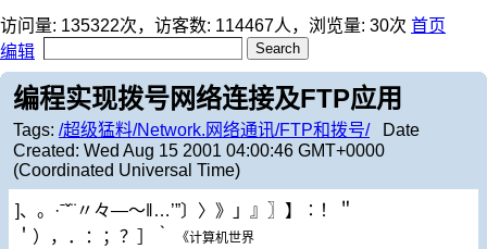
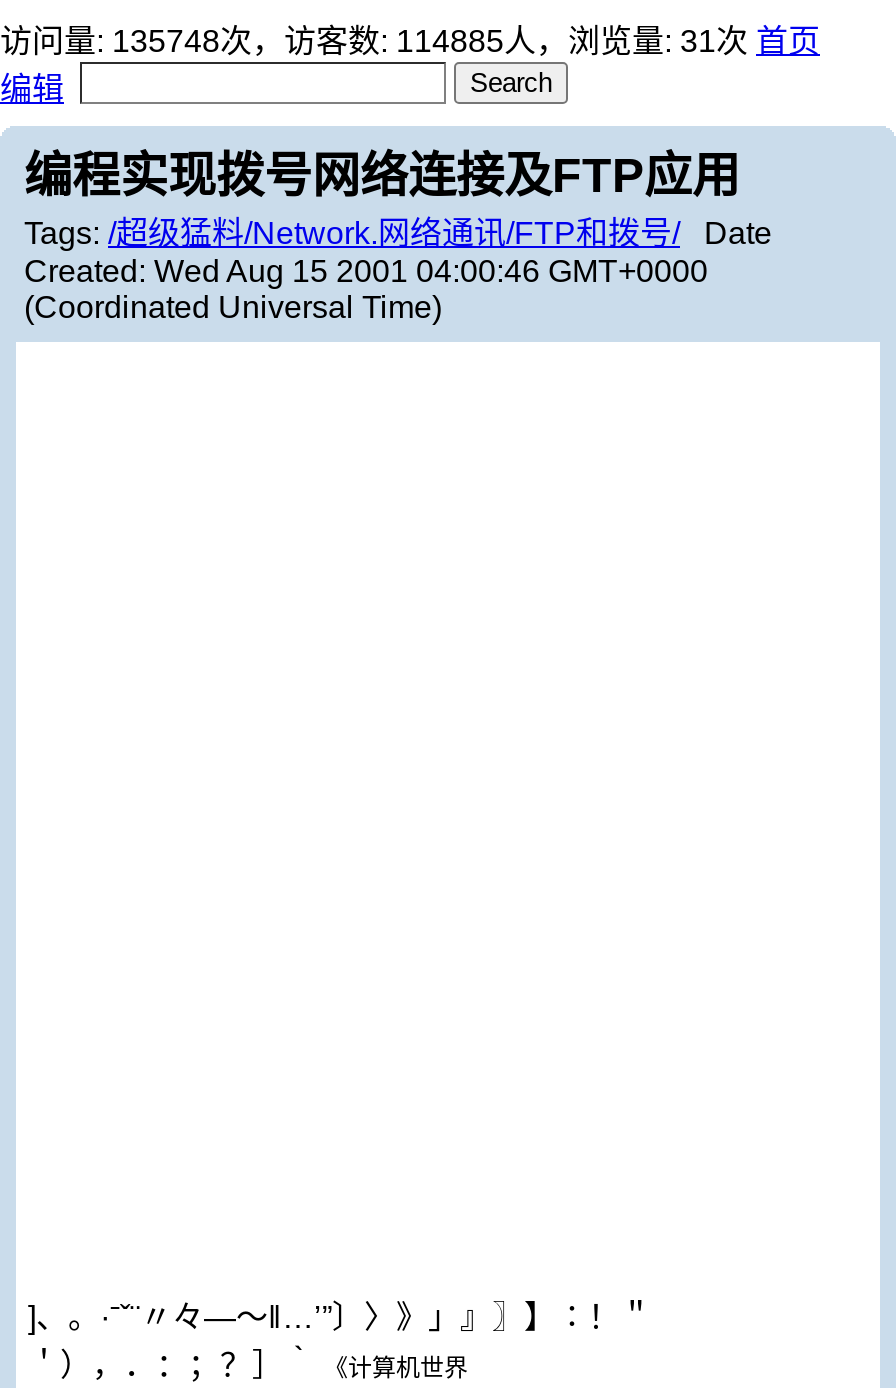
- 访问量: 135322次，访客数: 114467人，浏览量: 30次首页
+ 访问量: 135748次，访客数: 114885人，浏览量: 31次首页
